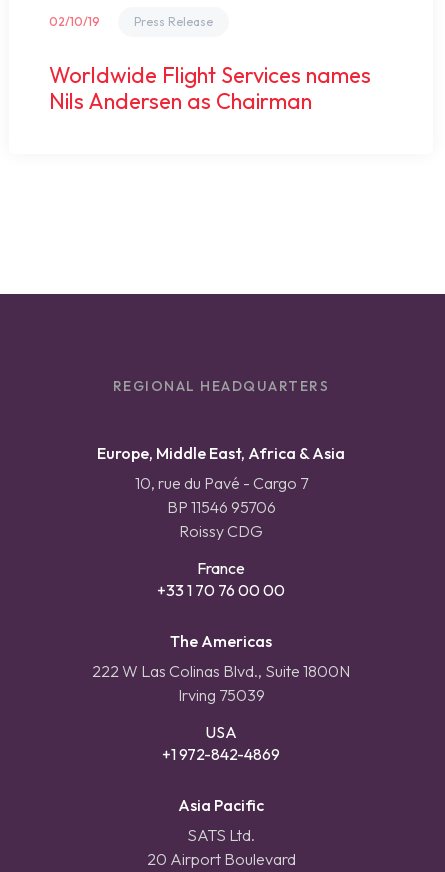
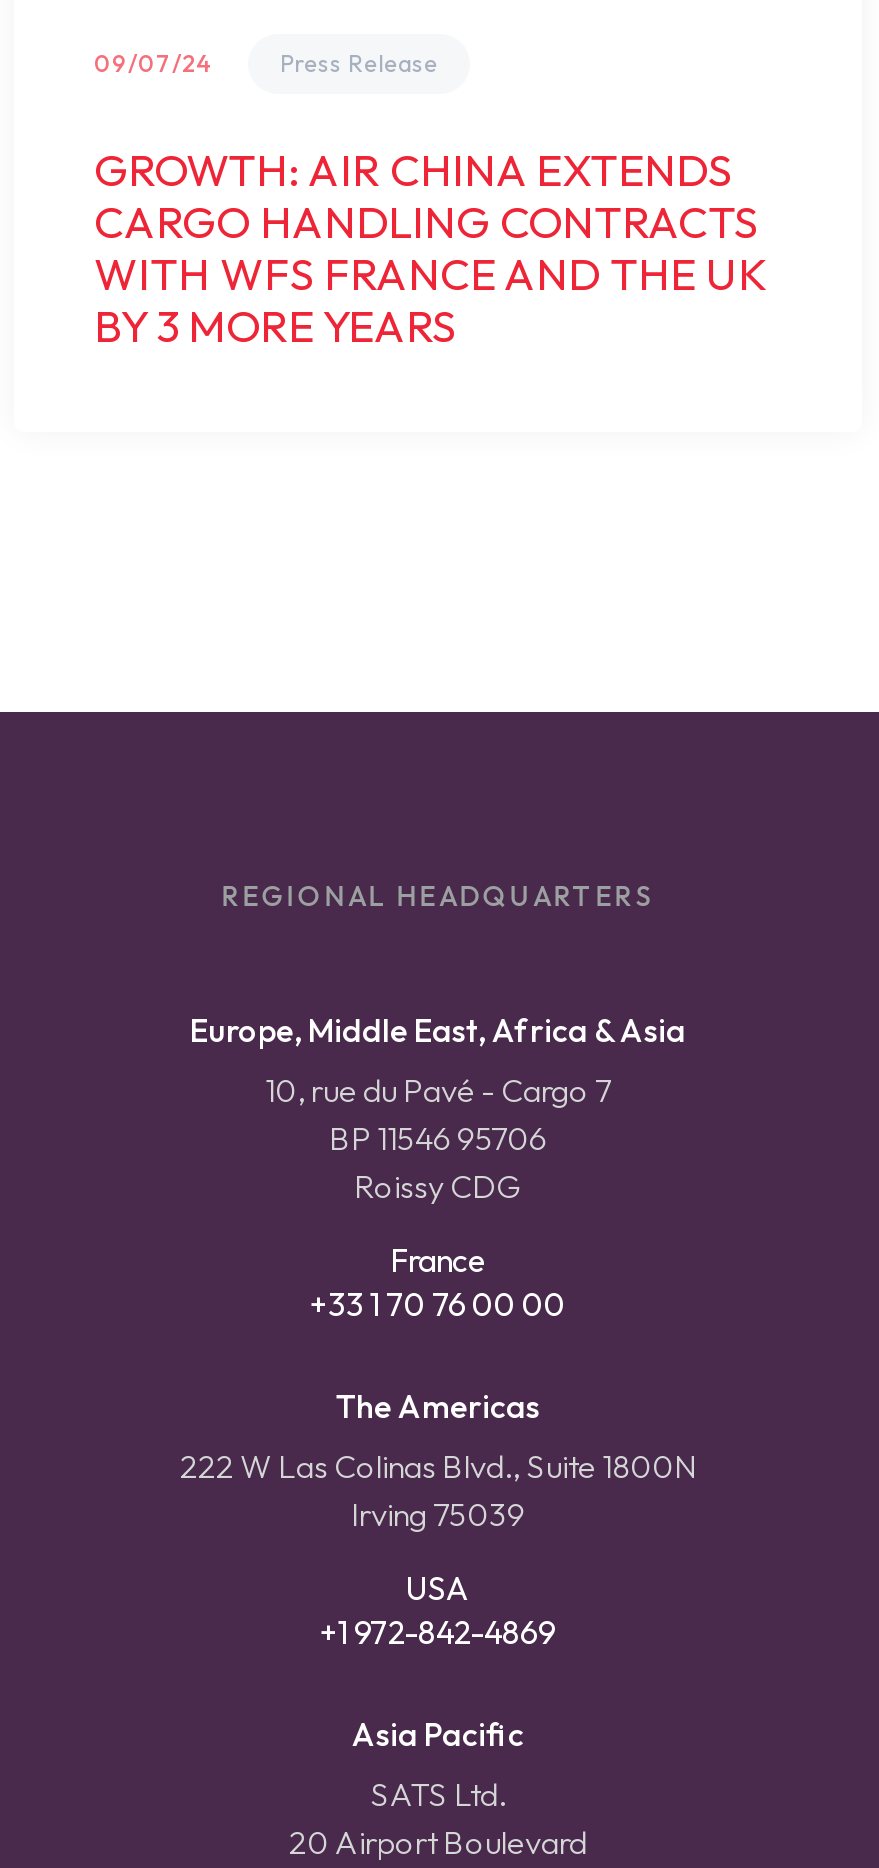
- 02/10/19
+ 09/07/24

- Worldwide Flight Services names
- Nils Andersen as Chairman
+ GROWTH: AIR CHINA EXTENDS
+ CARGO HANDLING CONTRACTS
+ WITH WFS FRANCE AND THE UK
+ BY 3 MORE YEARS
